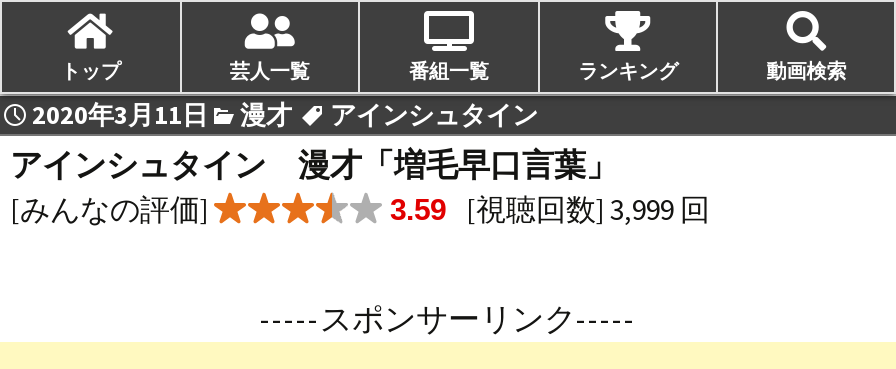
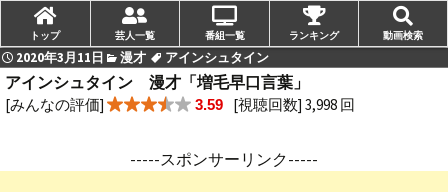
- 3.59 [視聴回数] 3,999 回
+ 3.59 [視聴回数] 3,998 回
